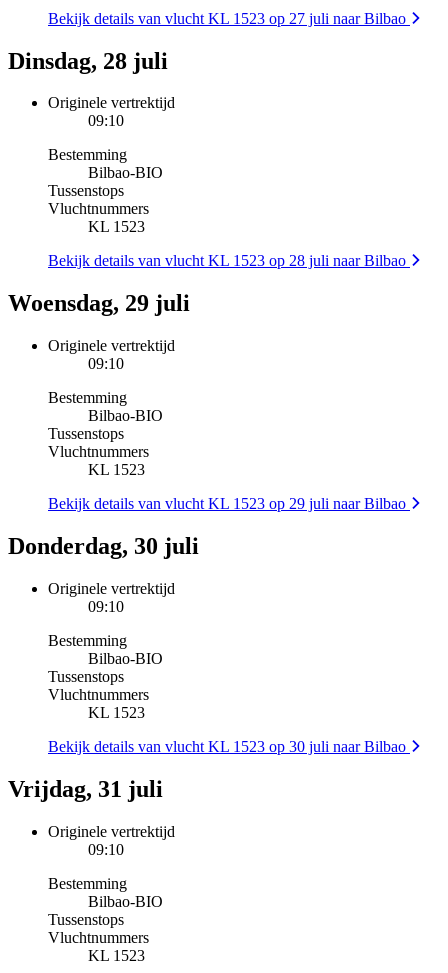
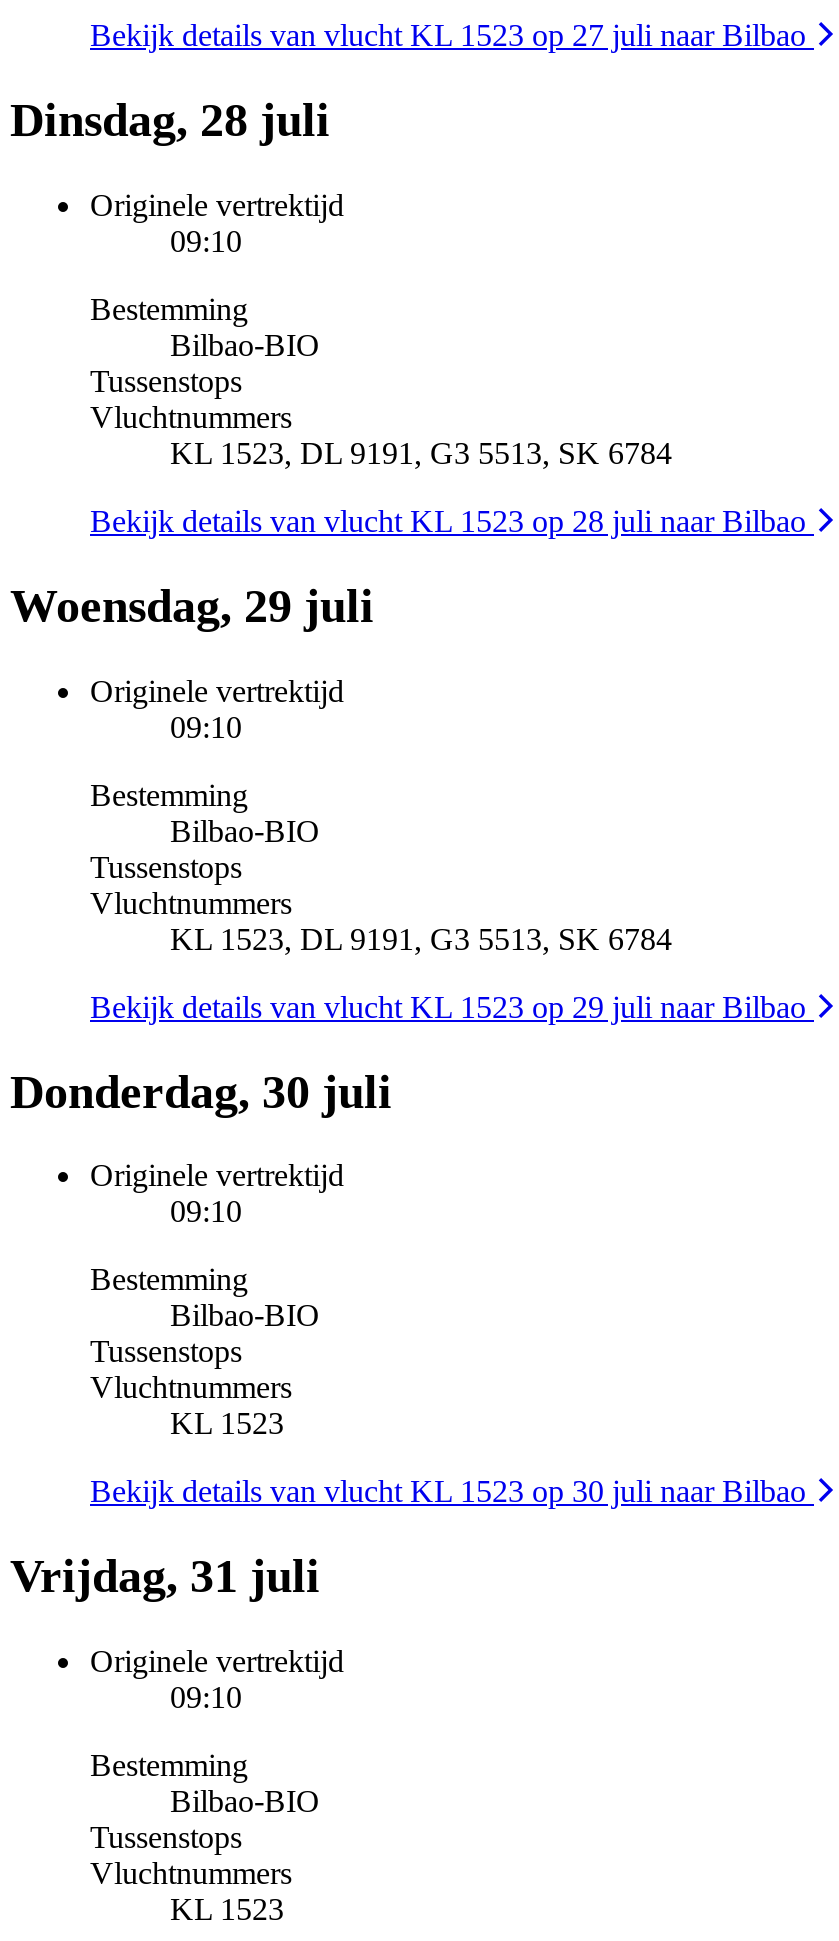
- KL 1523
+ KL 1523, DL 9191, G3 5513, SK 6784

- KL 1523
+ KL 1523, DL 9191, G3 5513, SK 6784
